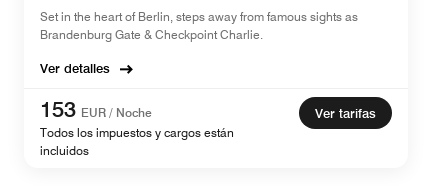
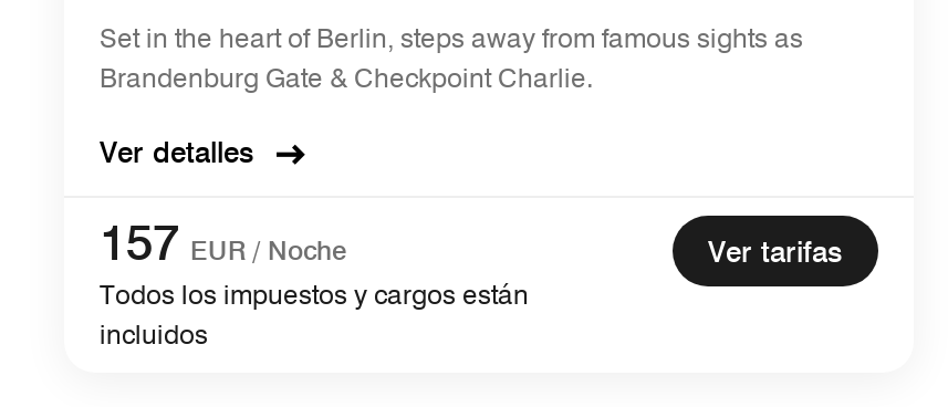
- 153 EUR / Noche
+ 157 EUR / Noche
